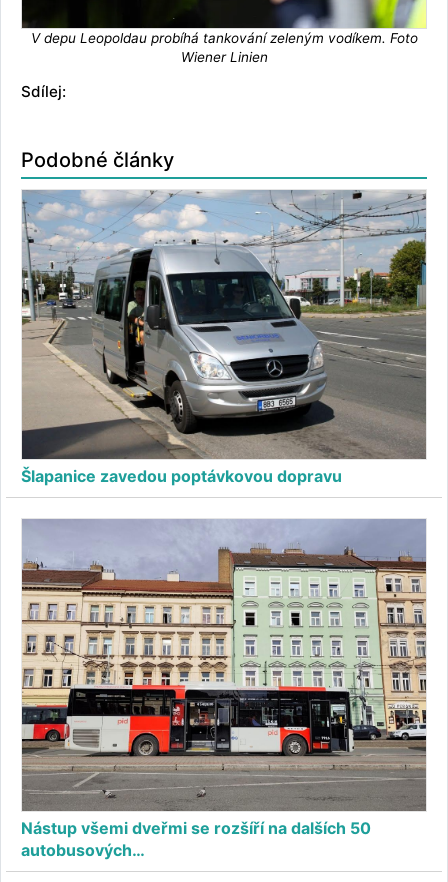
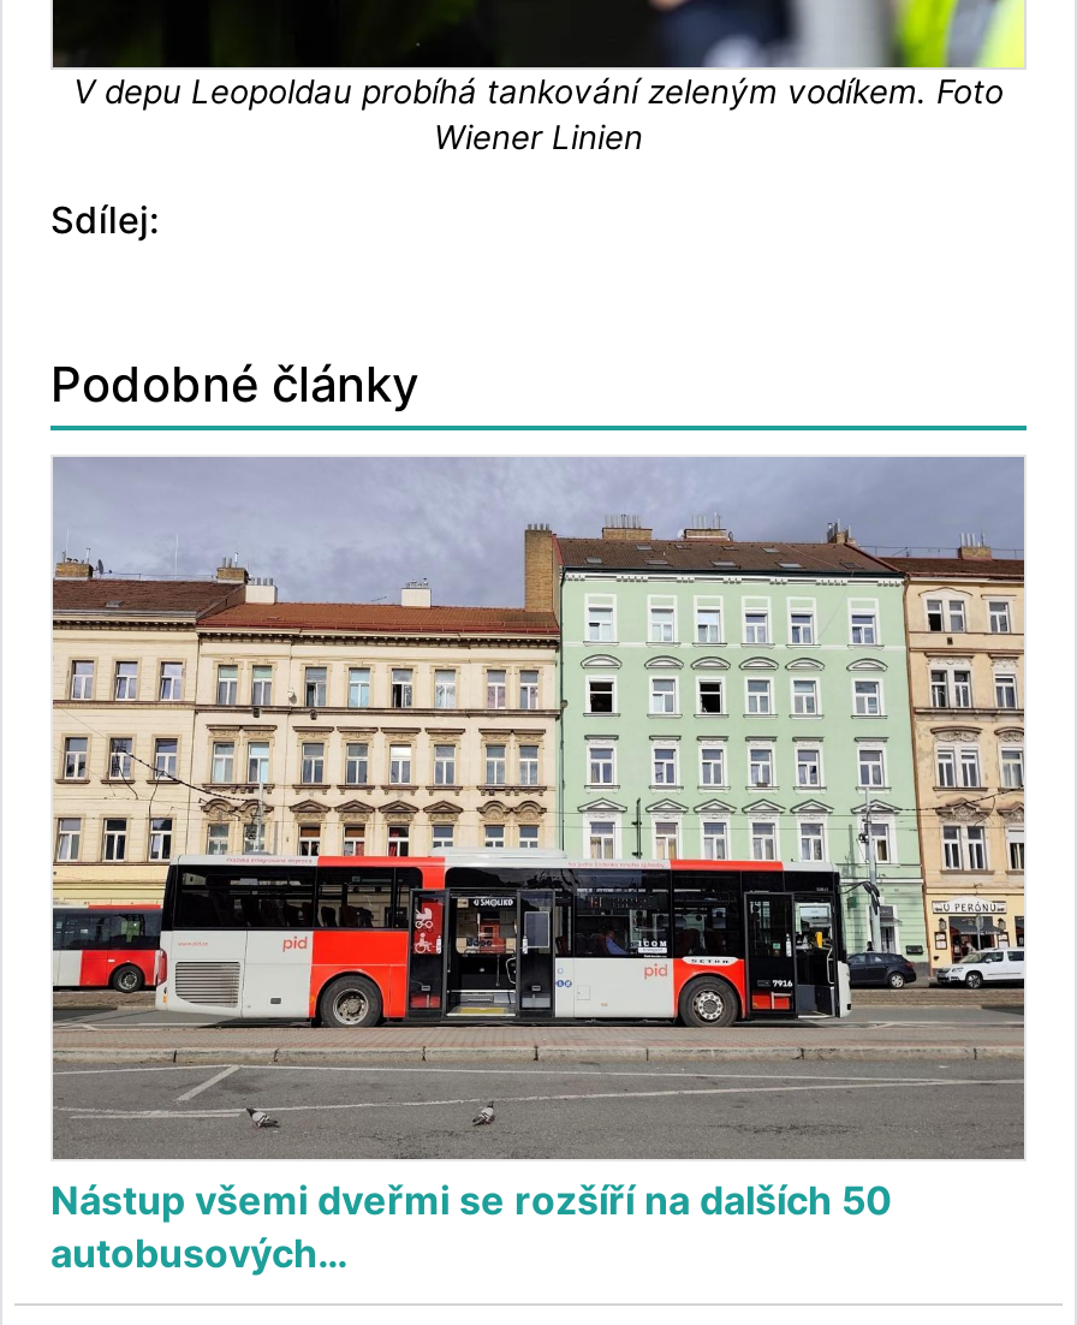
- [image]
- Šlapanice zavedou poptávkovou dopravu
